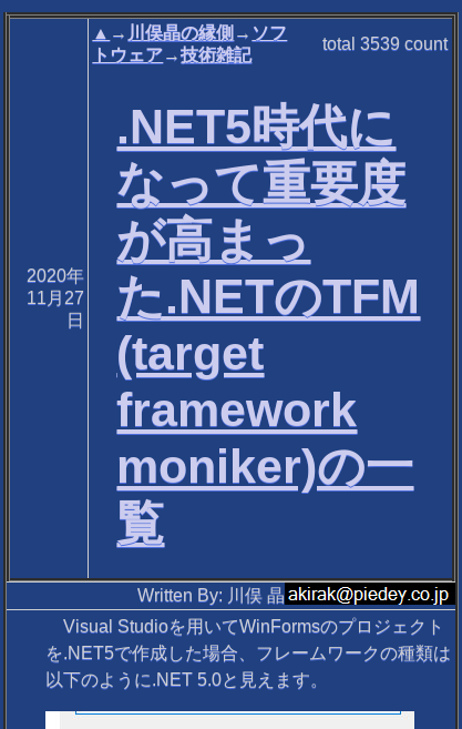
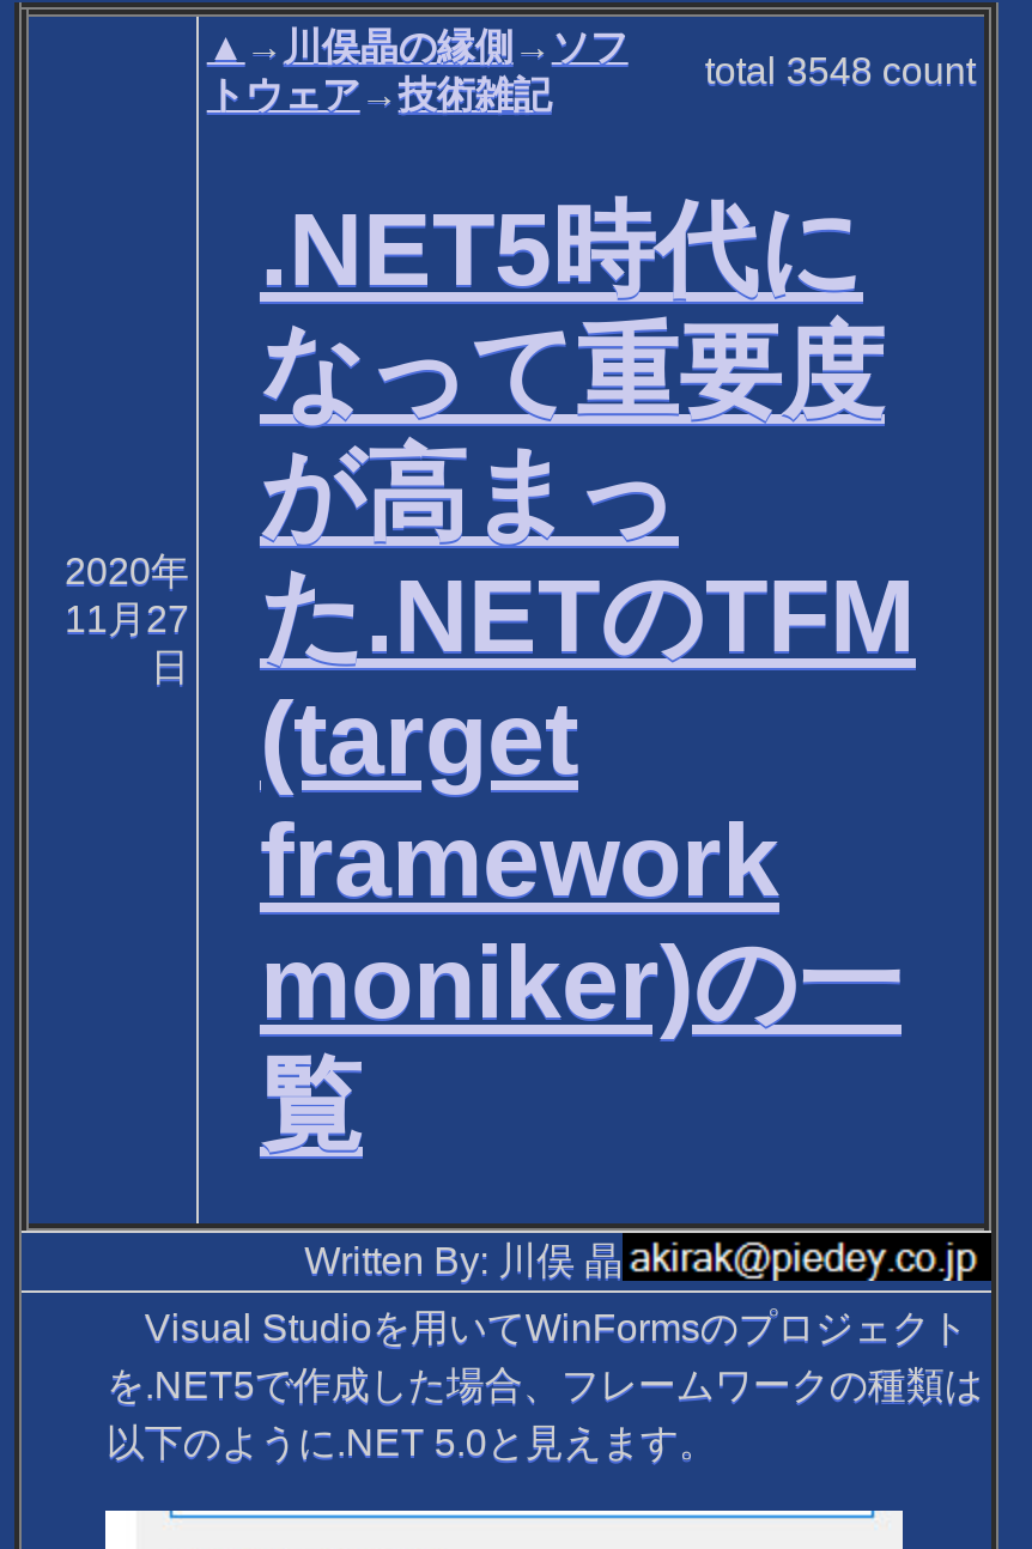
- total 3539 count
+ total 3548 count
